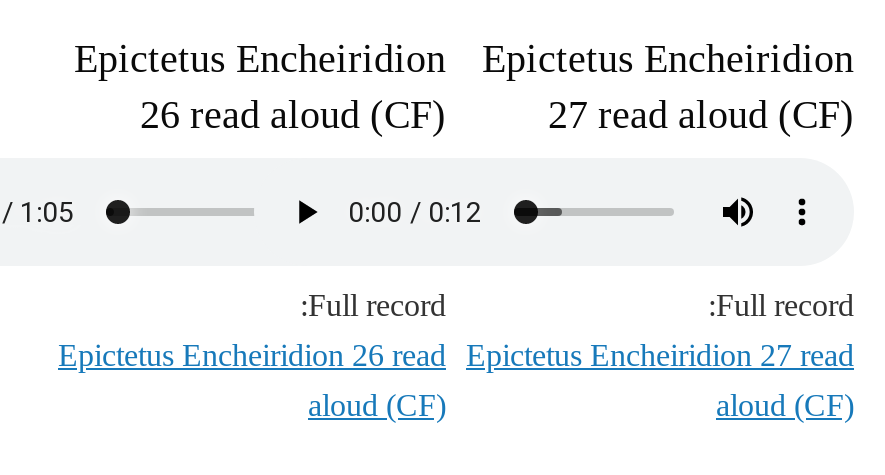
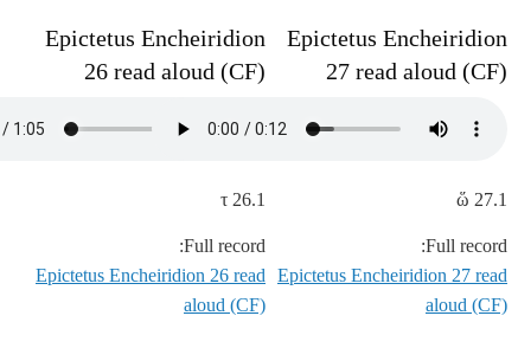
+ 26.1 τ

+ 27.1 ὥ
